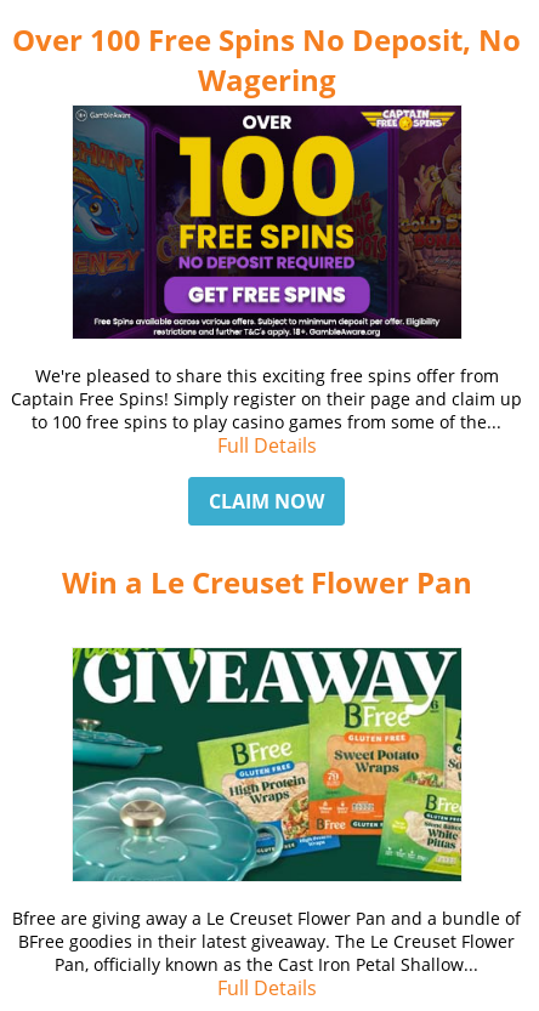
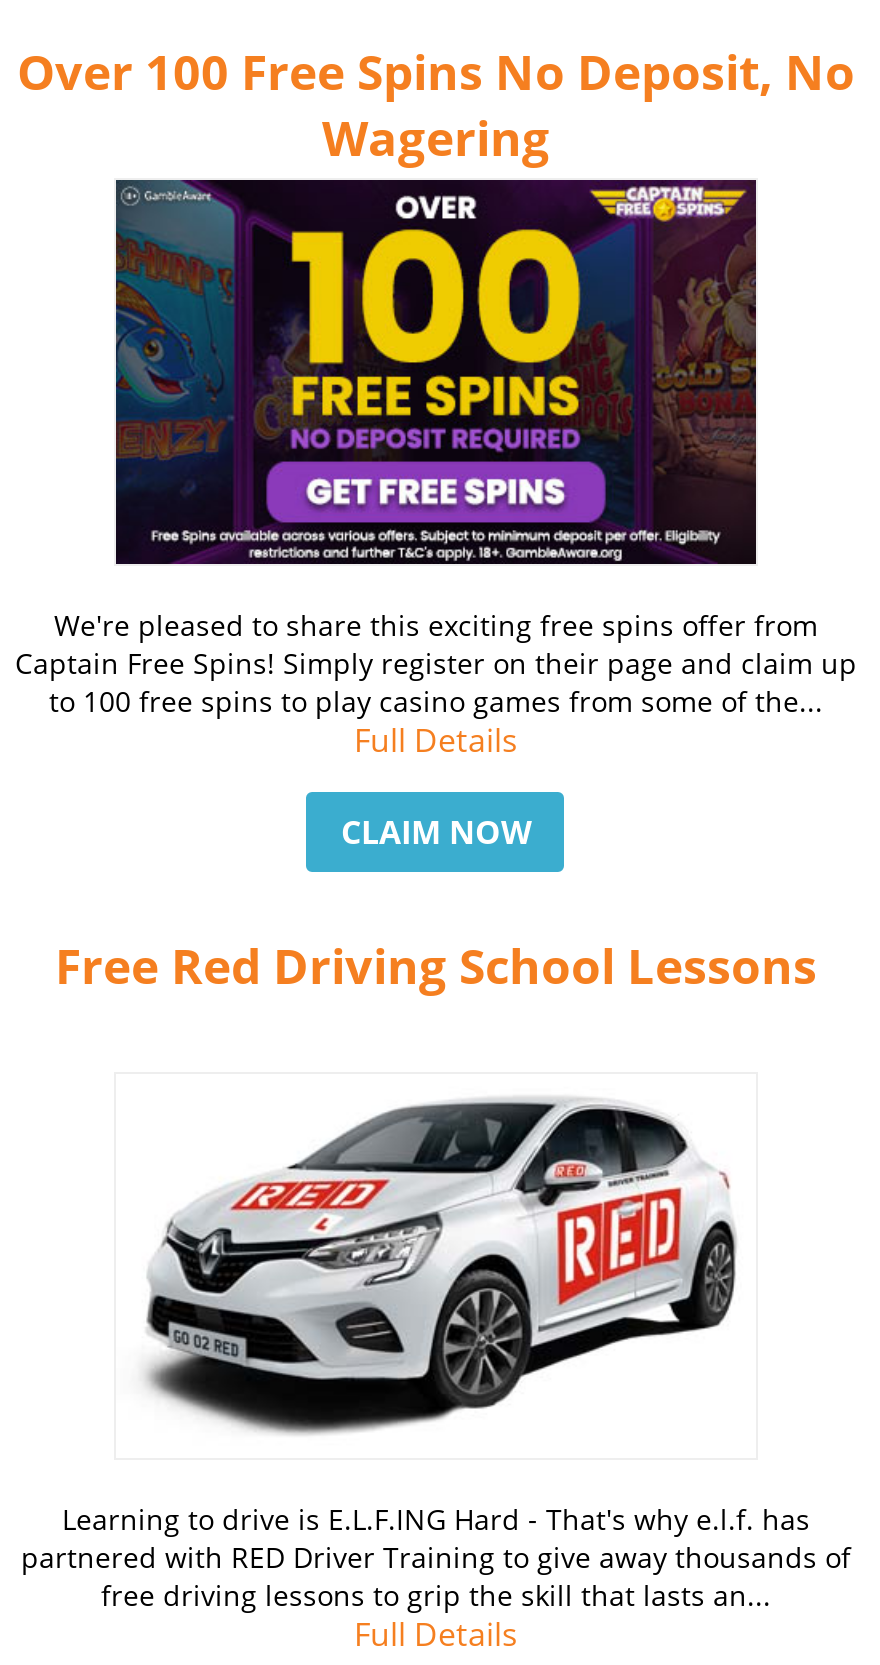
- Win a Le Creuset Flower Pan
+ Free Red Driving School Lessons

- [image]
- Bfree are giving away a Le Creuset Flower Pan and a bundle of
- BFree goodies in their latest giveaway. The Le Creuset Flower
- Pan, officially known as the Cast Iron Petal Shallow...
+ [image]
+ Learning to drive is E.L.F.ING Hard - That's why e.l.f. has
+ partnered with RED Driver Training to give away thousands of
+ free driving lessons to grip the skill that lasts an...
